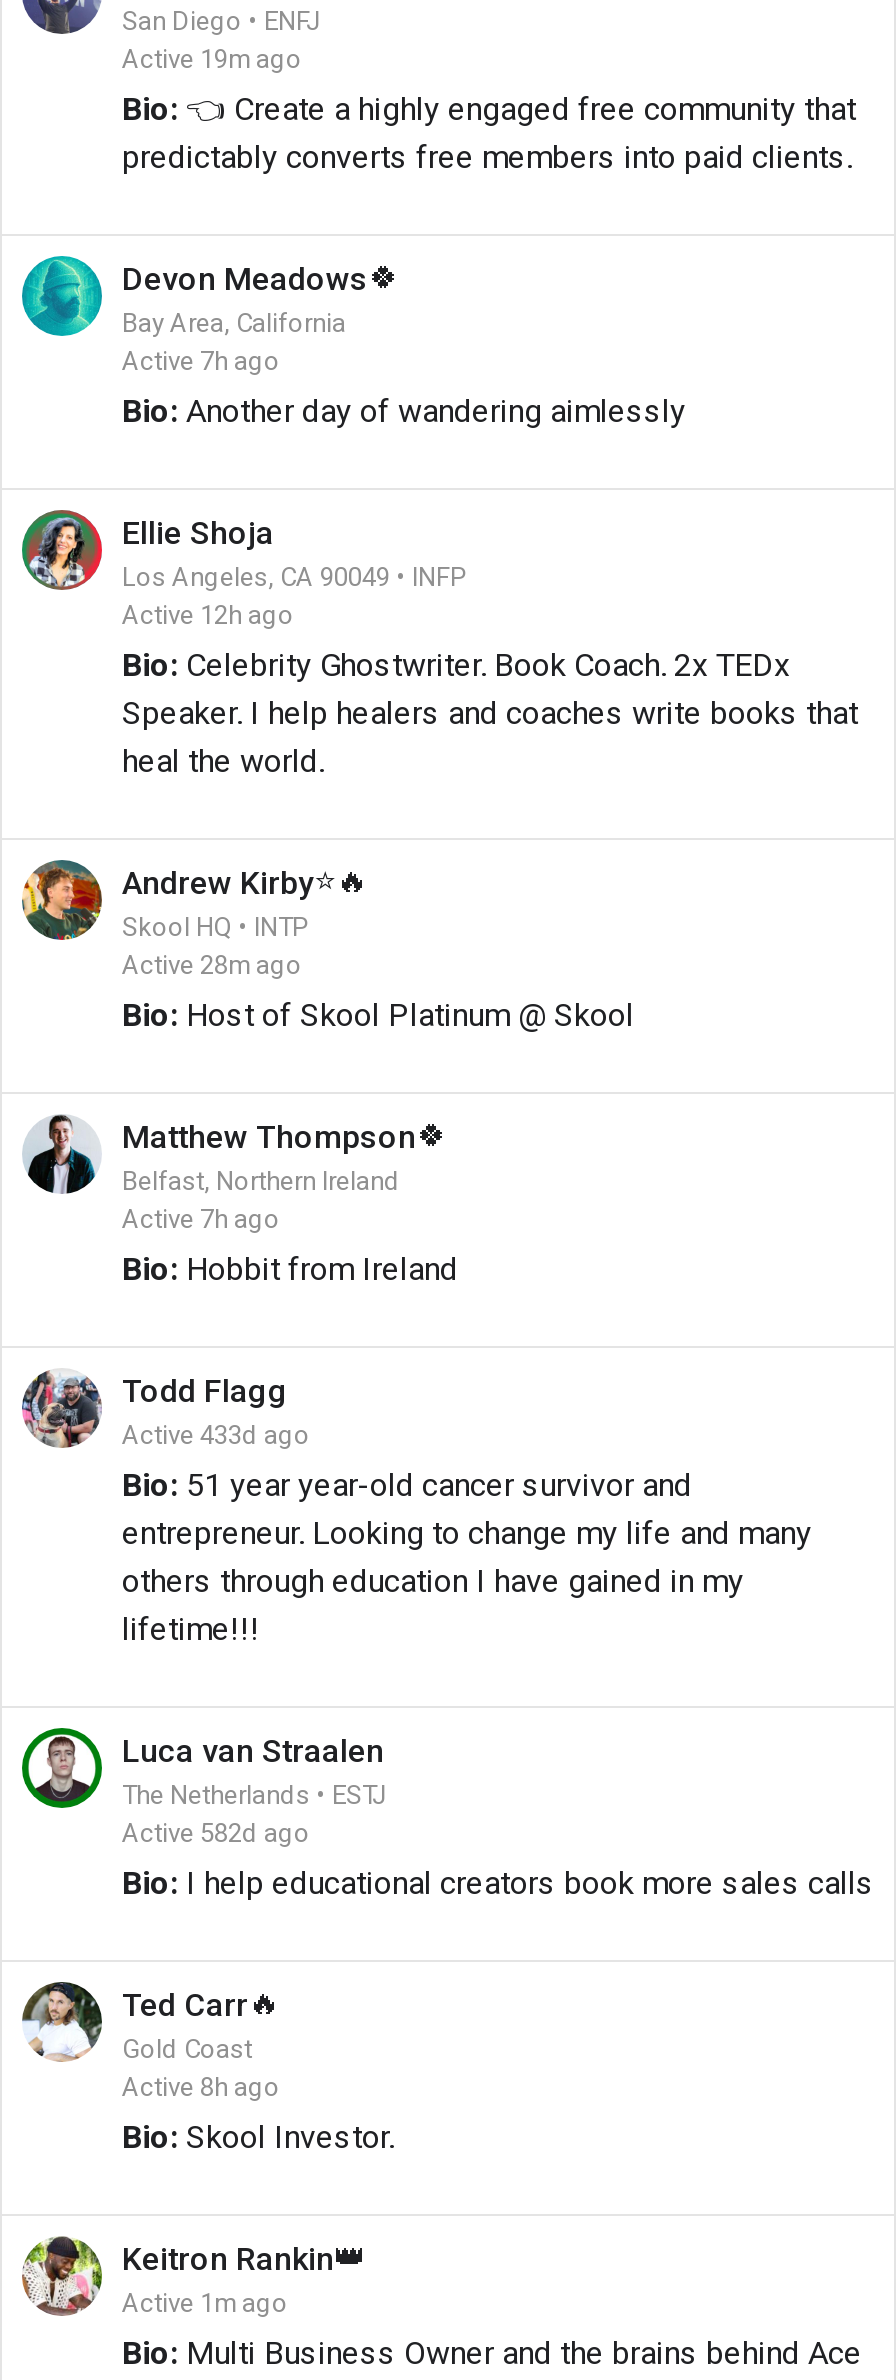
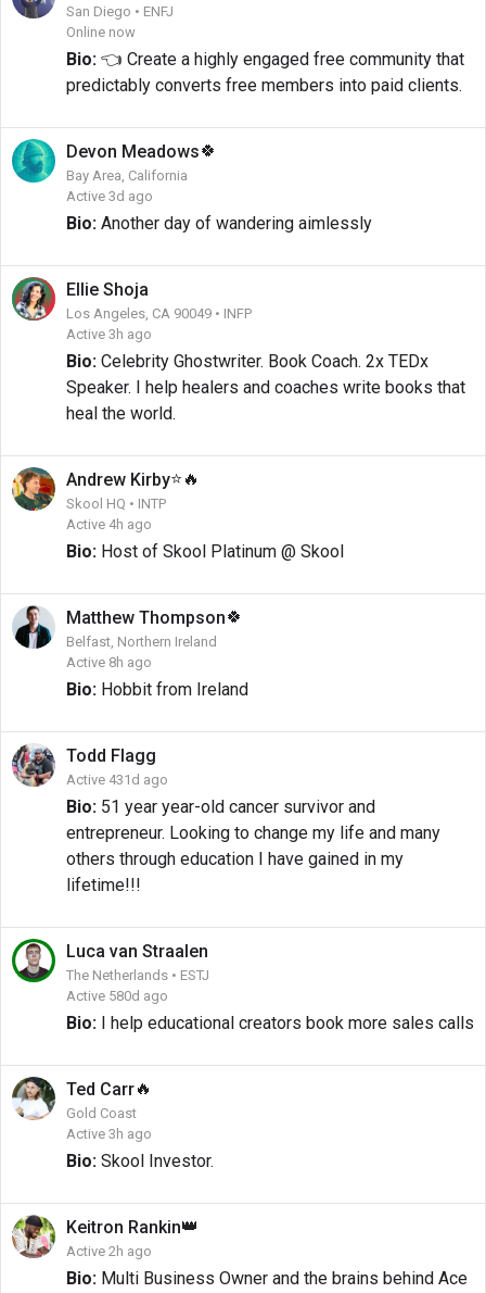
- Active 19m ago
+ Online now

- Active 7h ago
+ Active 3d ago

- Active 12h ago
+ Active 3h ago

- Active 28m ago
+ Active 4h ago

- Active 7h ago
+ Active 8h ago

- Active 433d ago
+ Active 431d ago

- Active 582d ago
+ Active 580d ago

- Active 8h ago
+ Active 3h ago

- Active 1m ago
+ Active 2h ago
